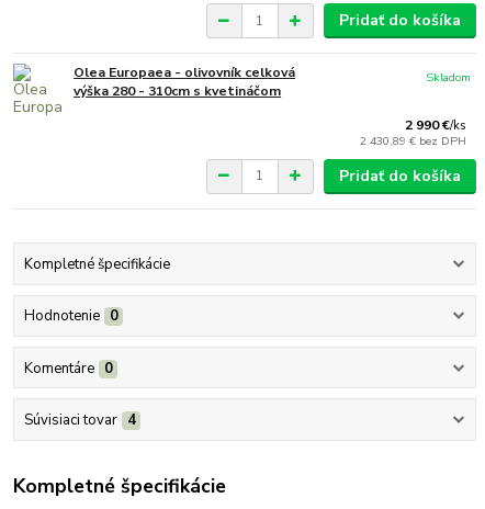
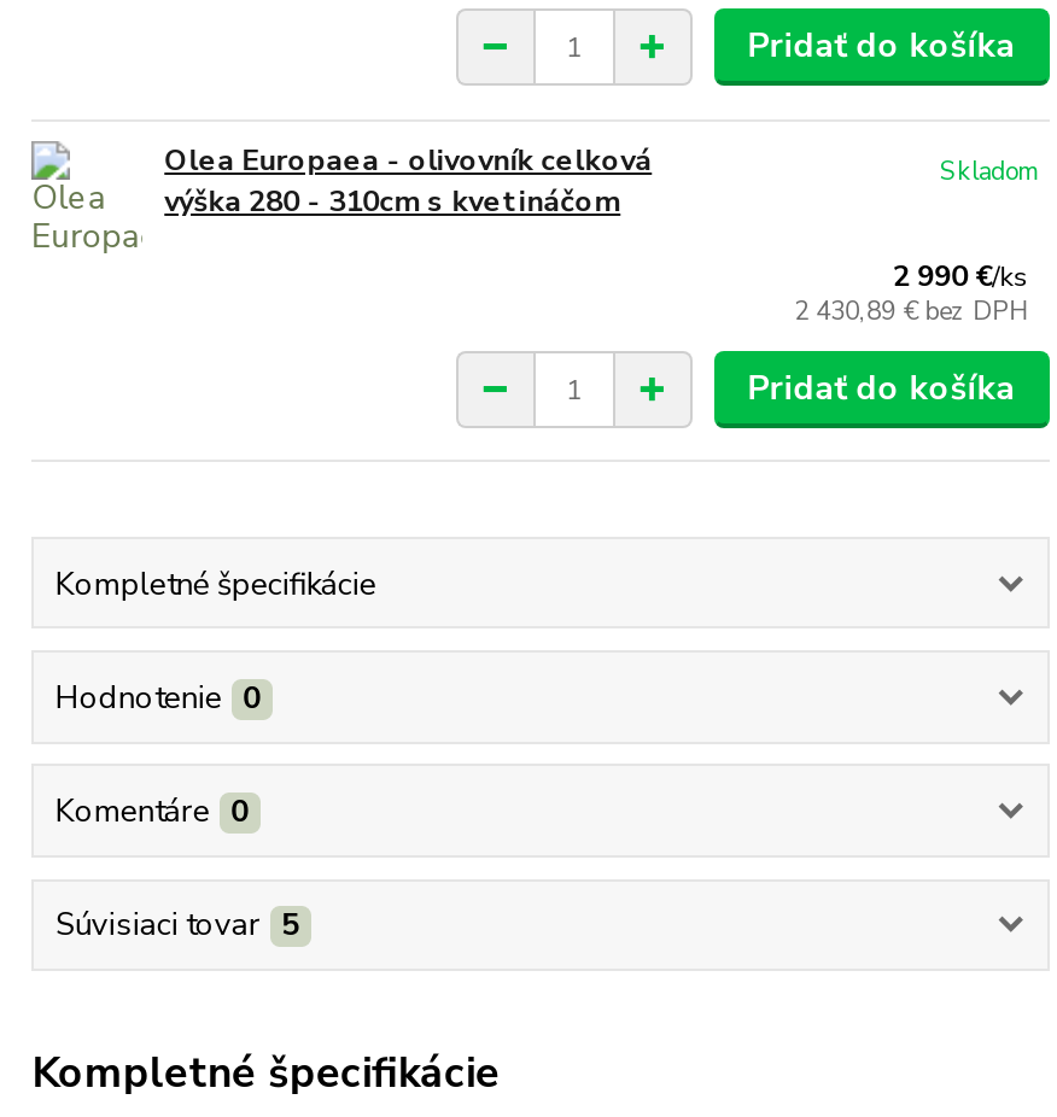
- Súvisiaci tovar 4
+ Súvisiaci tovar 5
